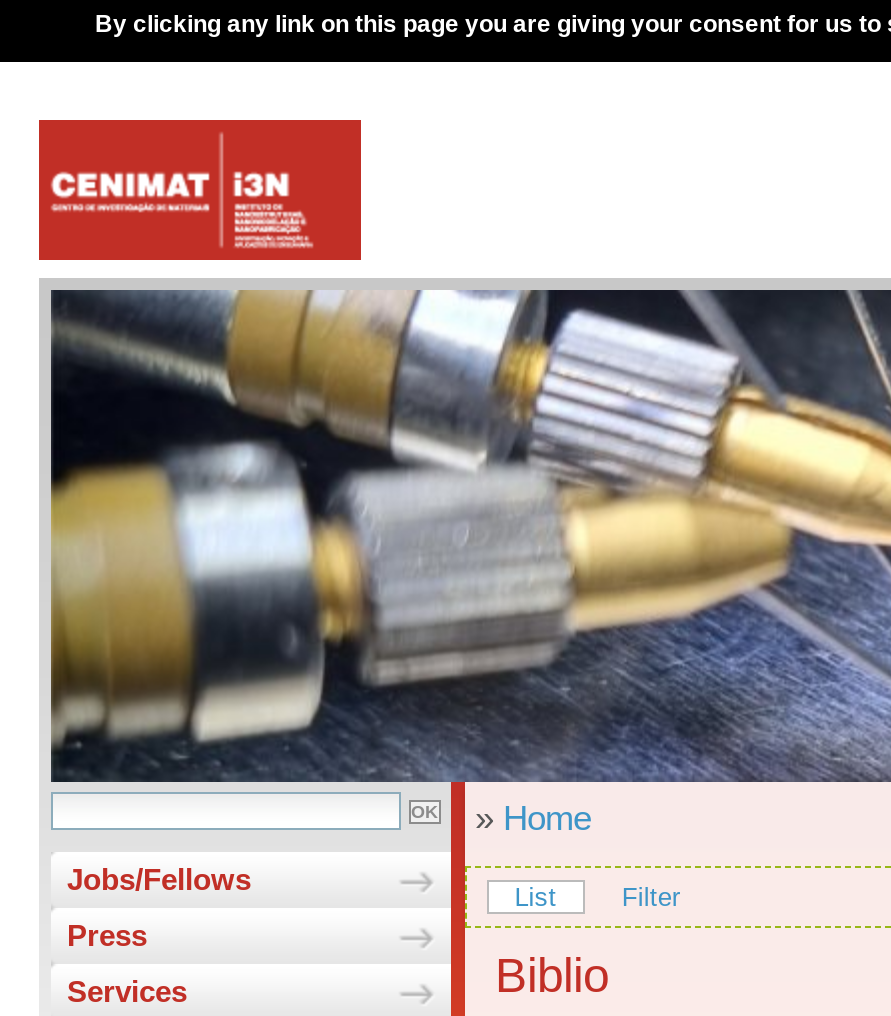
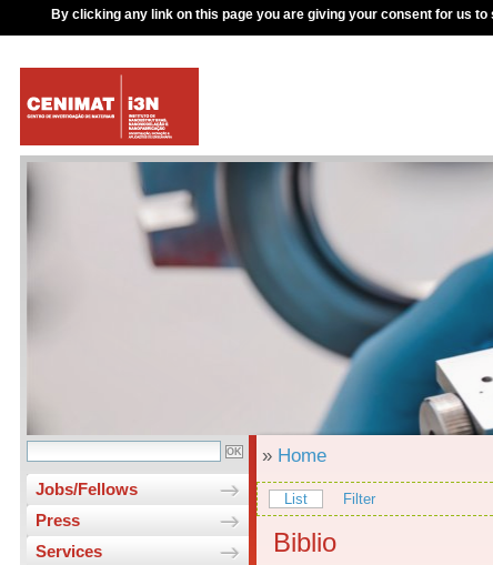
- [image]
+ [image]
